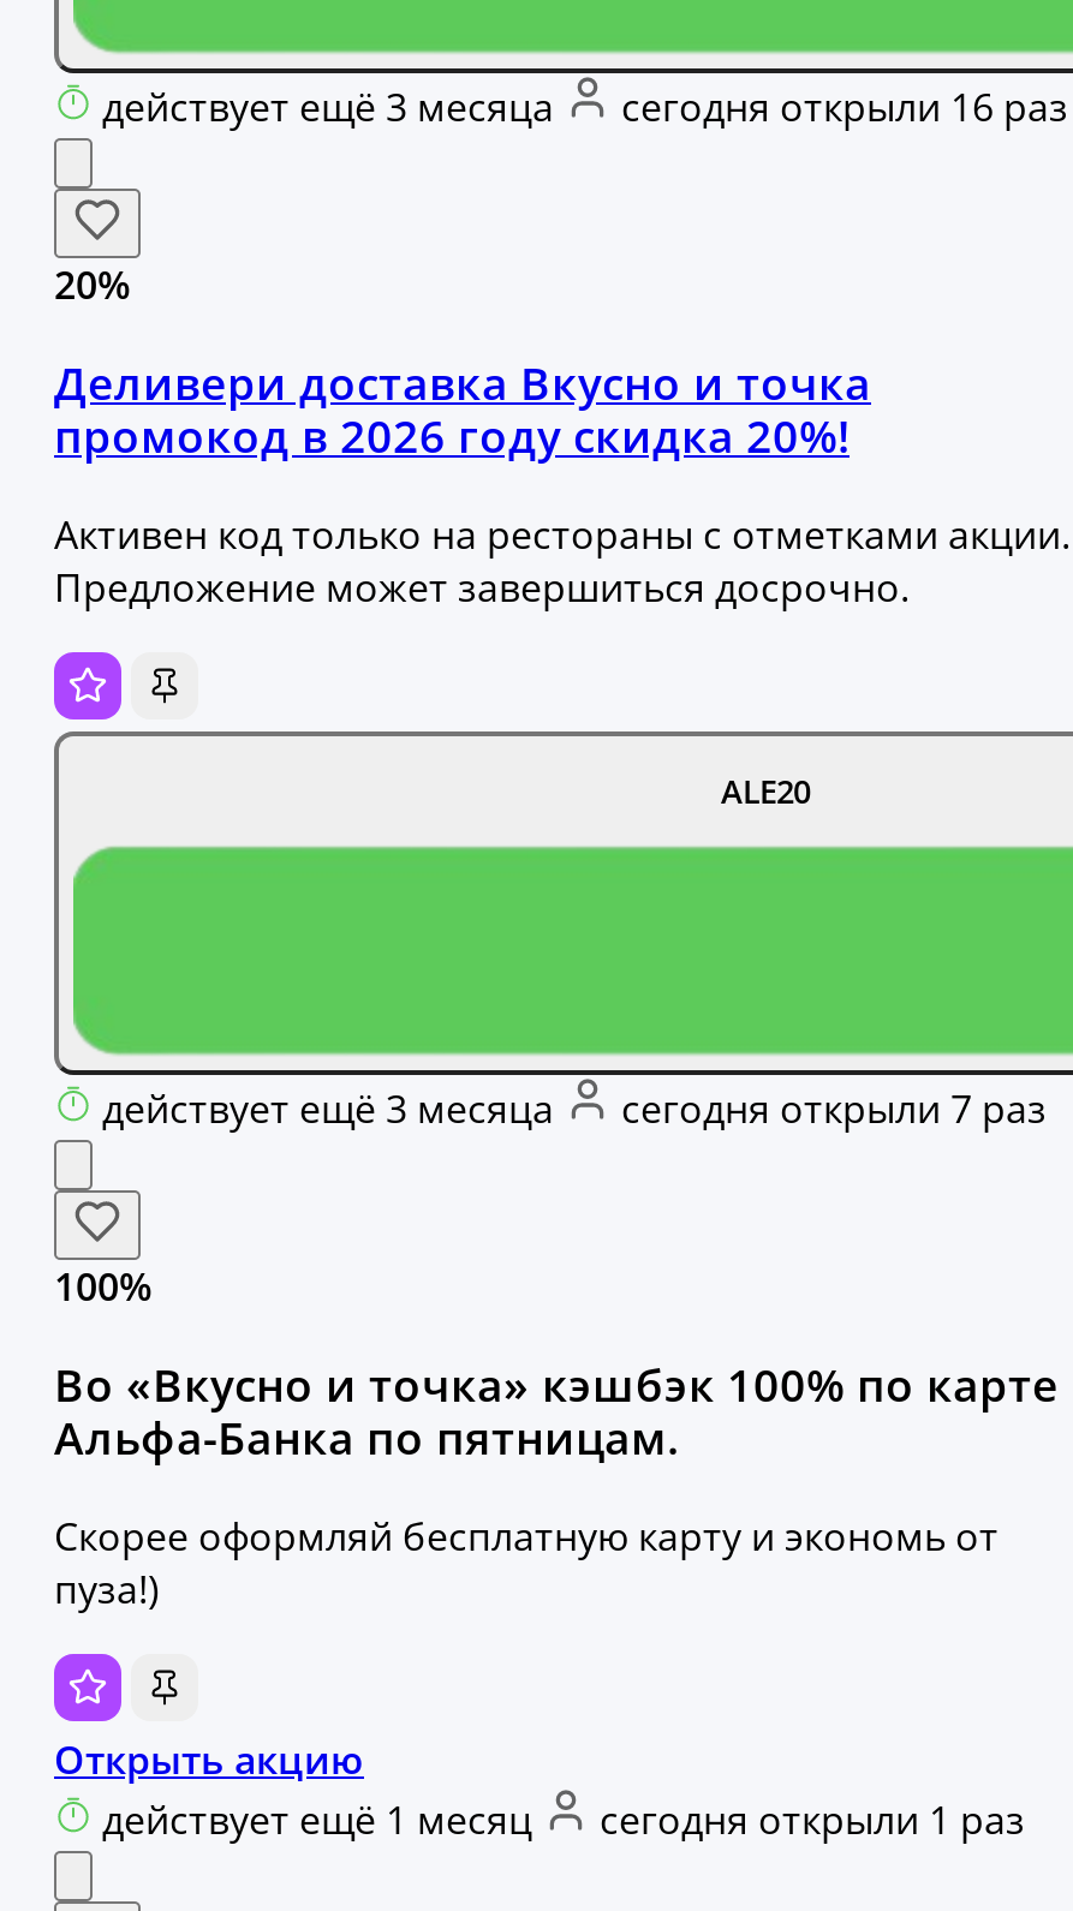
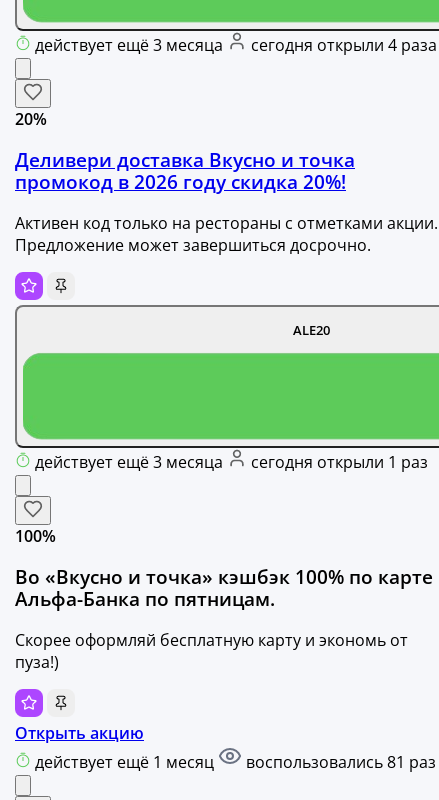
- сегодня открыли 16 раз
+ сегодня открыли 4 раза

- сегодня открыли 7 раз

moved up: сегодня открыли 1 раз

+ воспользовались 81 раз
